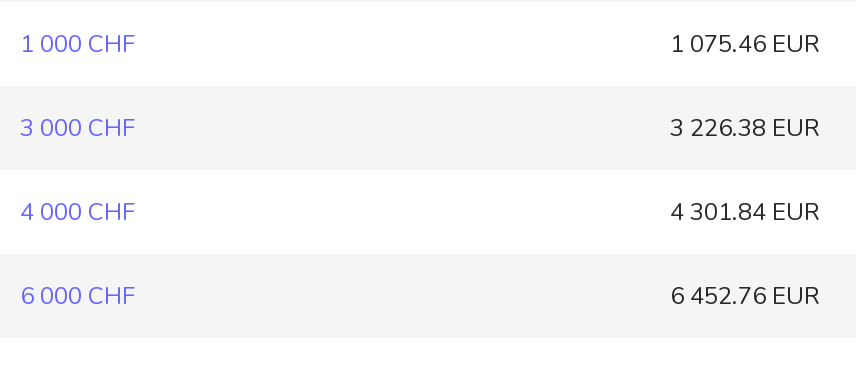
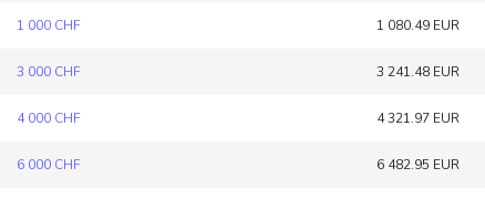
- 1 075.46 EUR
+ 1 080.49 EUR

- 3 226.38 EUR
+ 3 241.48 EUR

- 4 301.84 EUR
+ 4 321.97 EUR

- 6 452.76 EUR
+ 6 482.95 EUR
